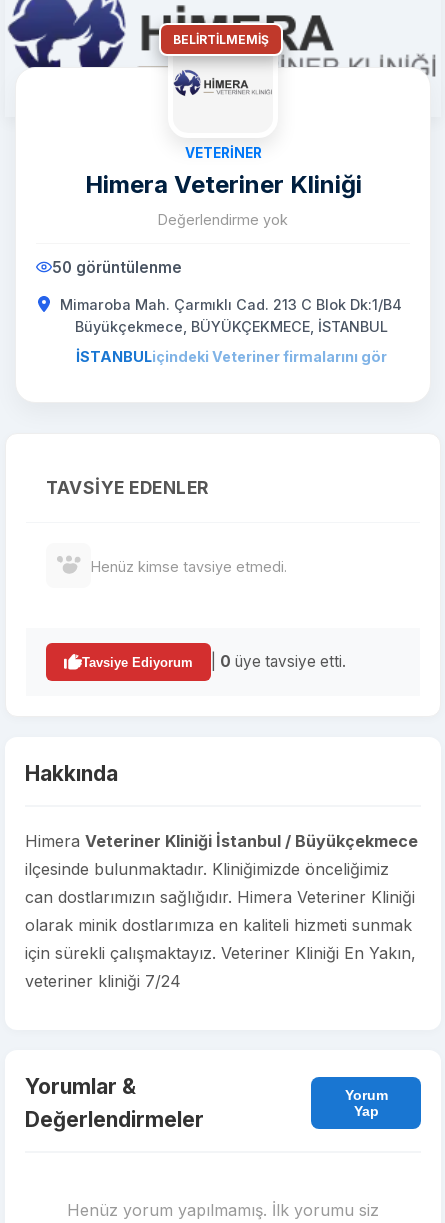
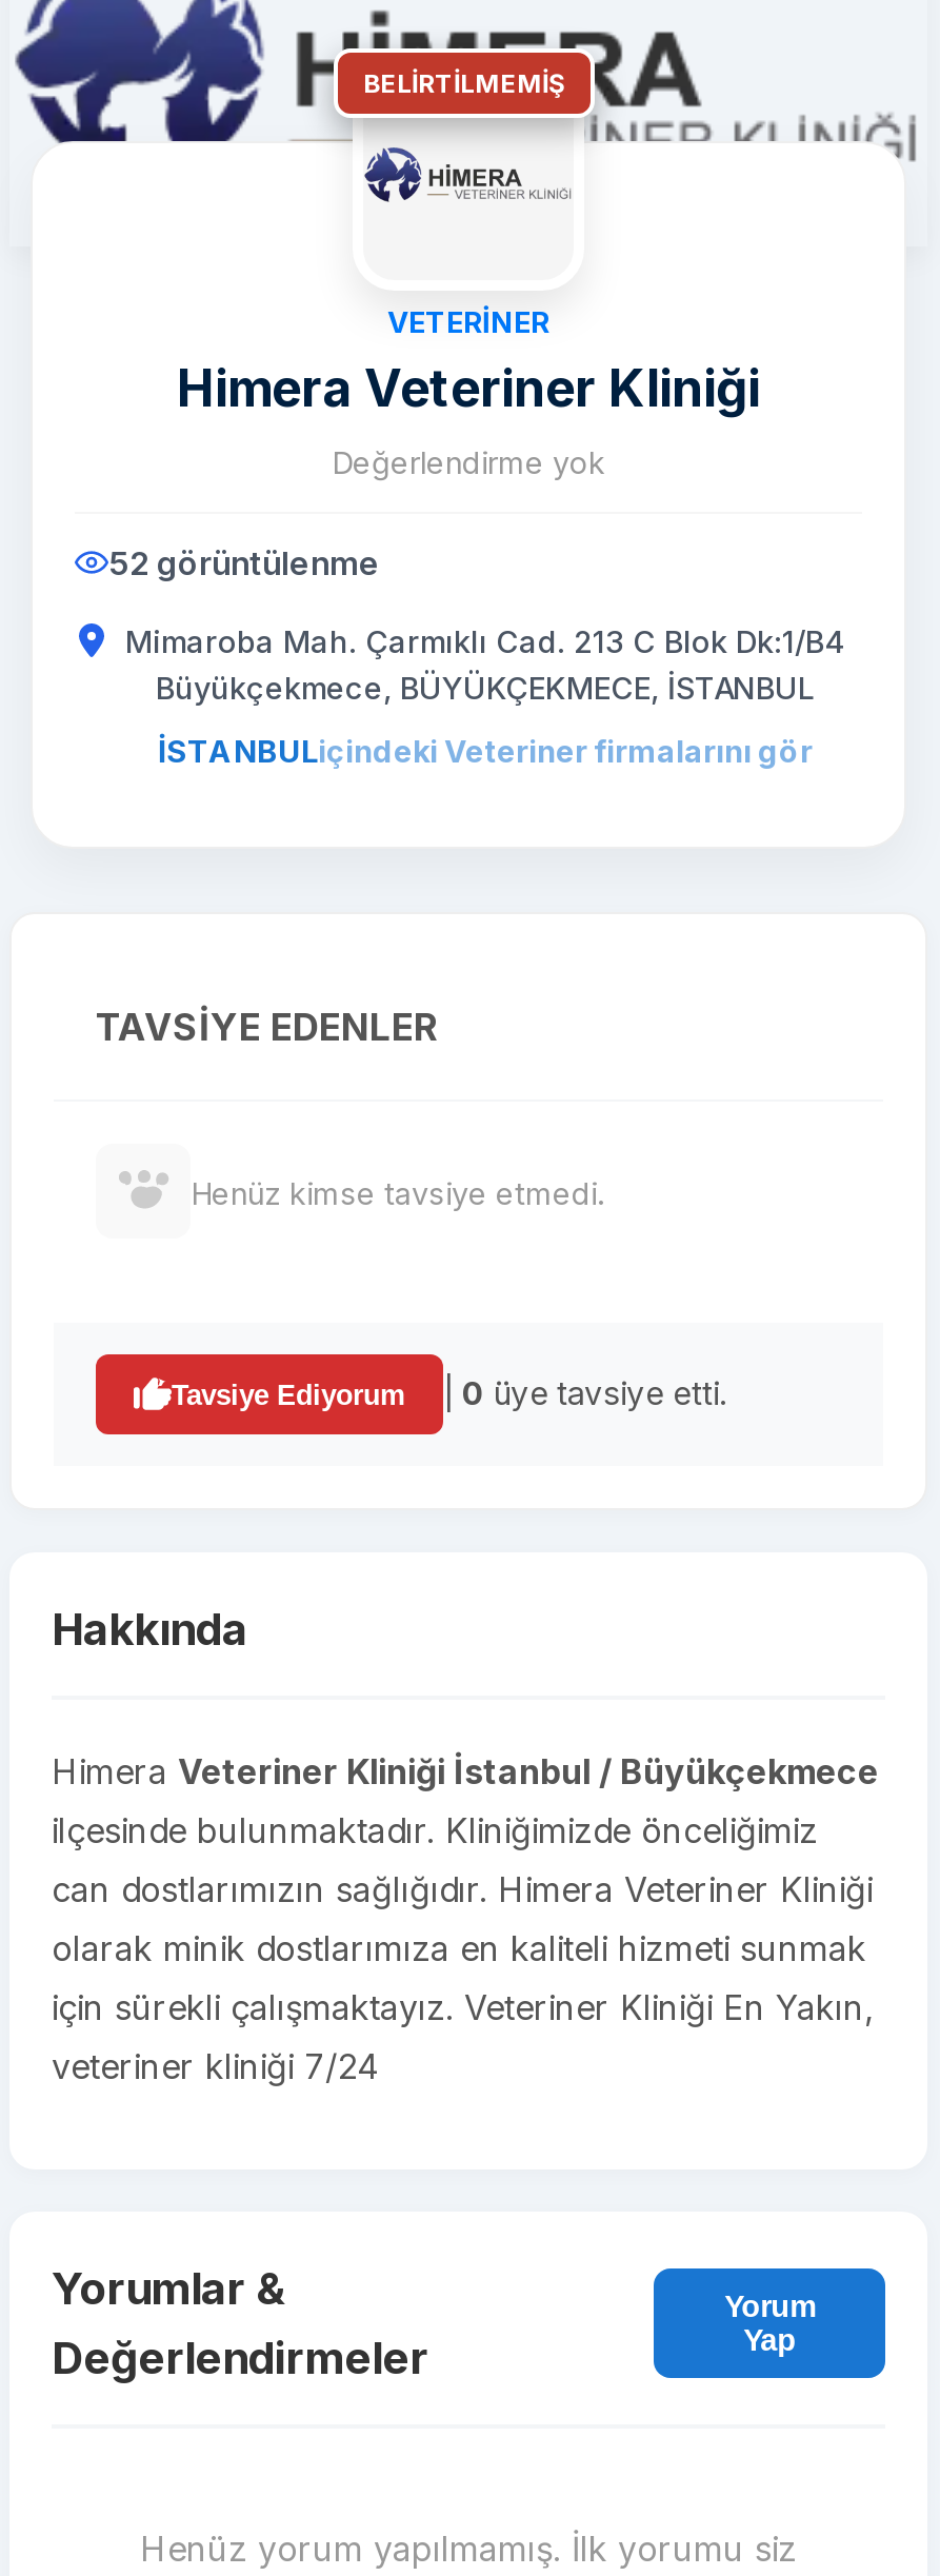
- 50 görüntülenme
+ 52 görüntülenme
